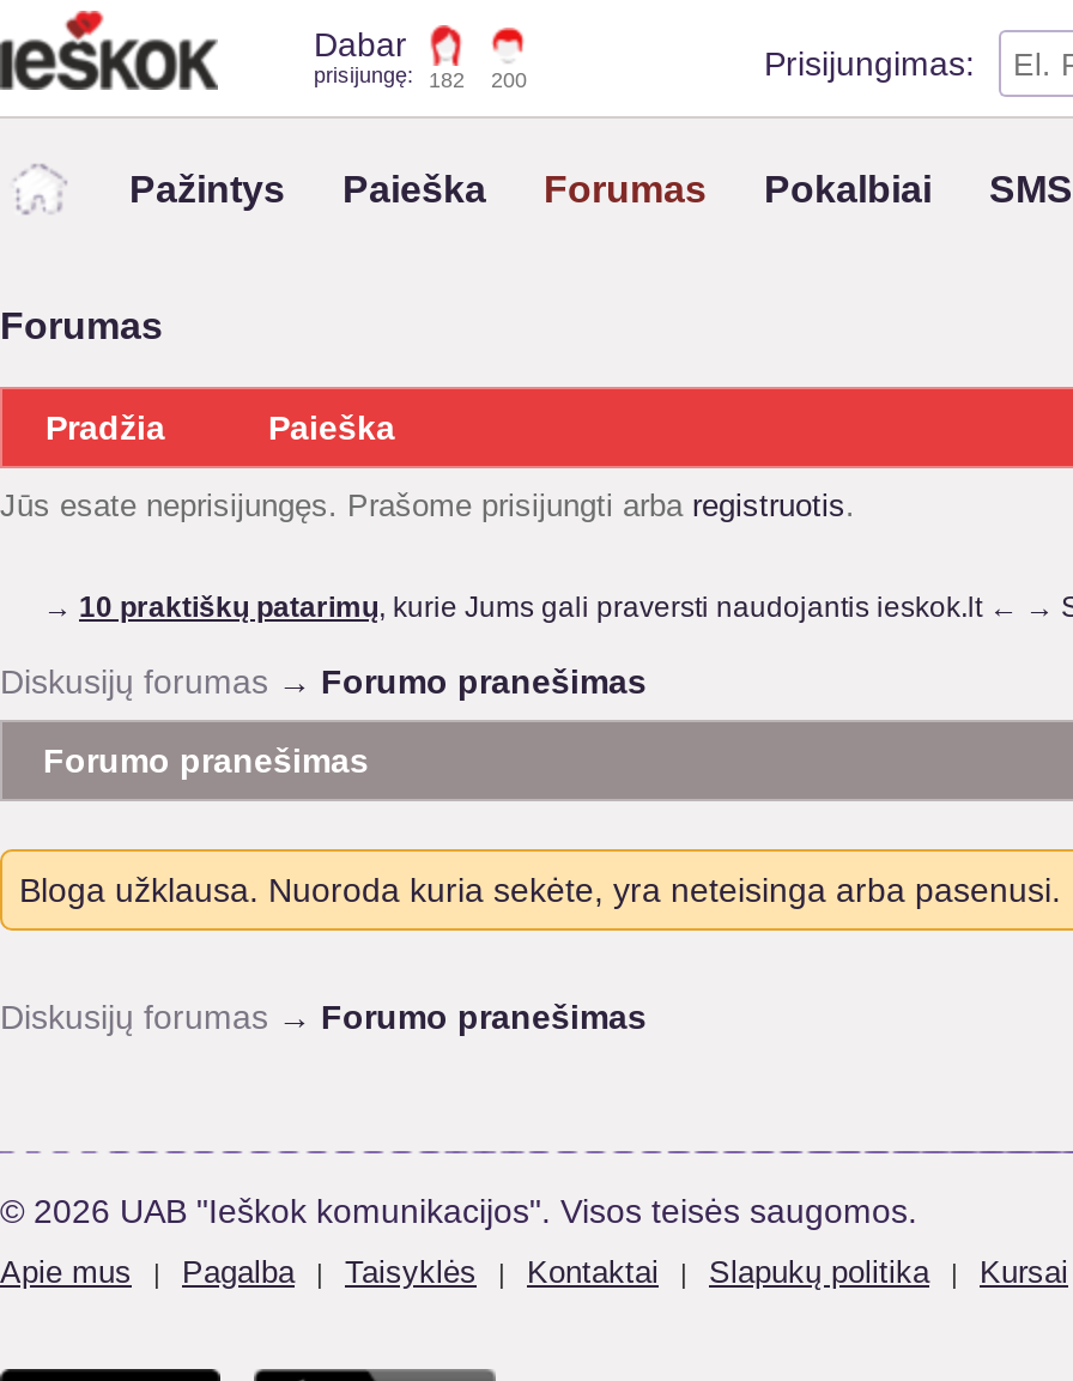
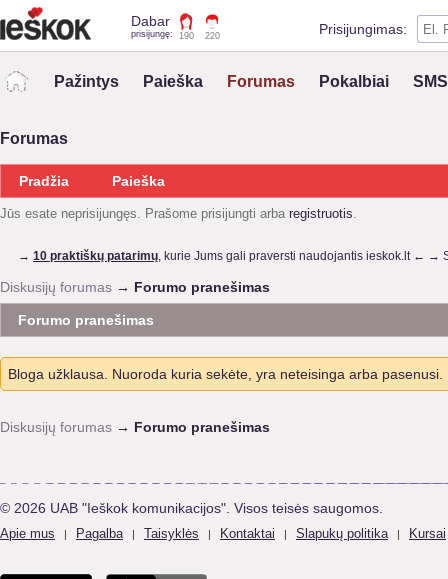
- prisijungę: 182
+ prisijungę: 190

- 200
+ 220
